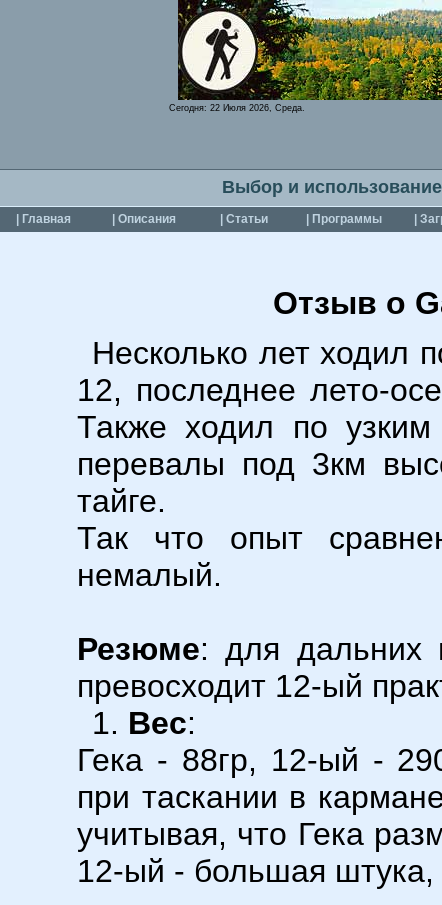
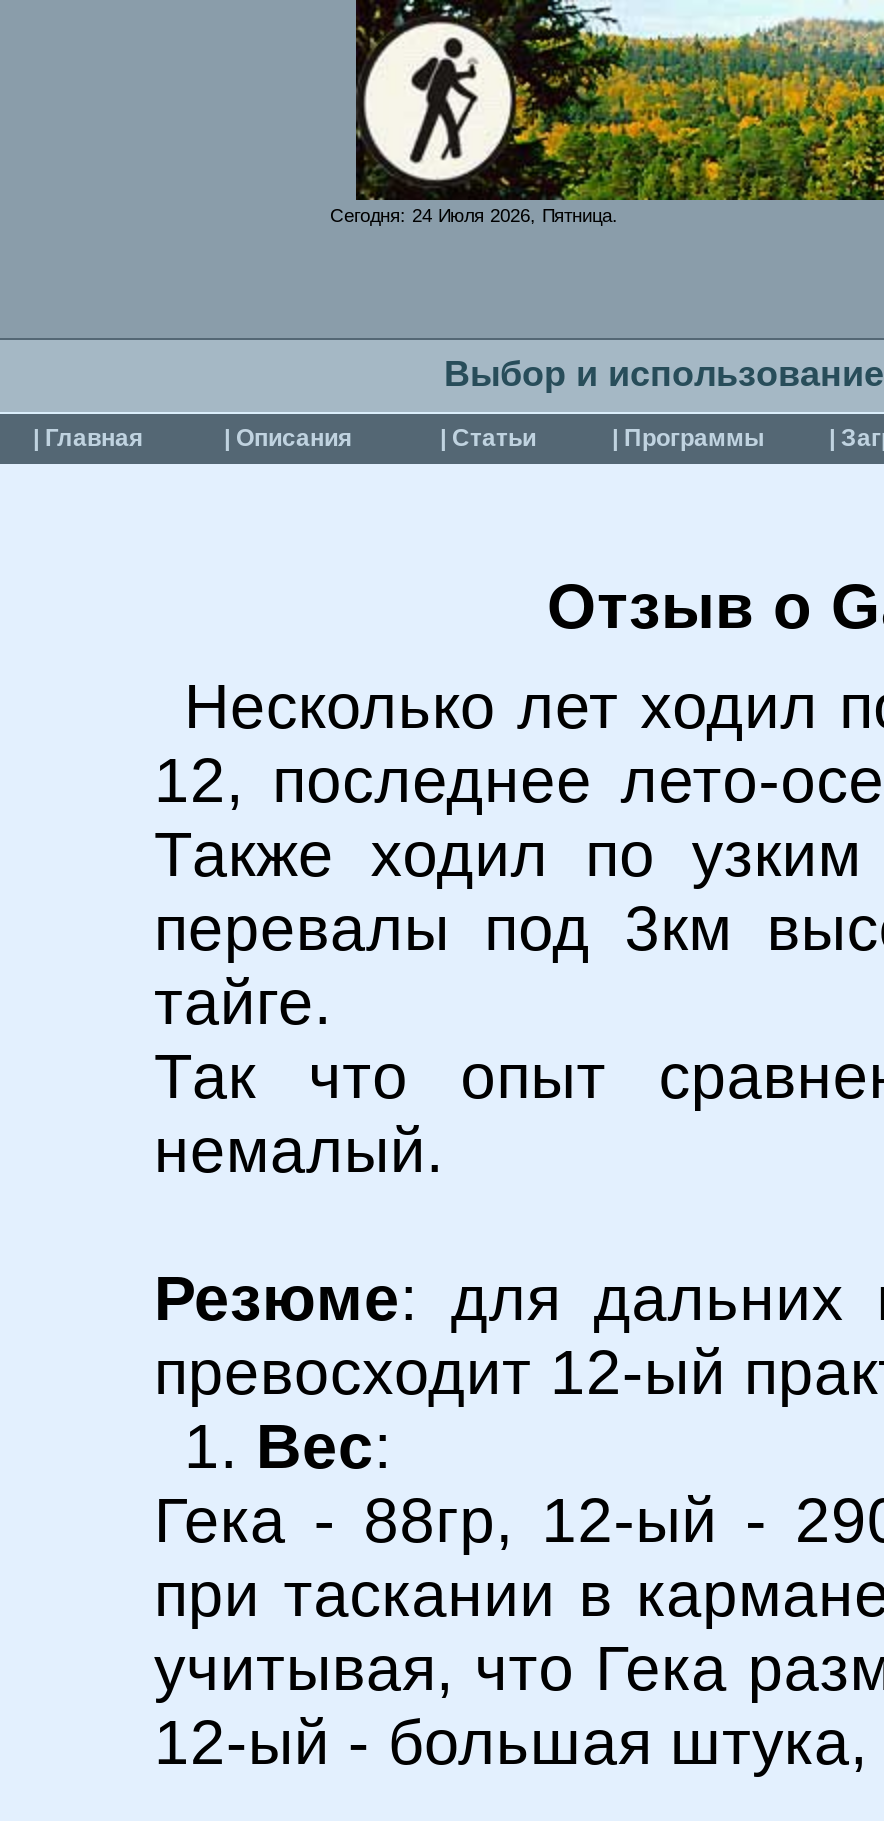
- Сегодня: 22 Июля 2026, Среда.
+ Сегодня: 24 Июля 2026, Пятница.
